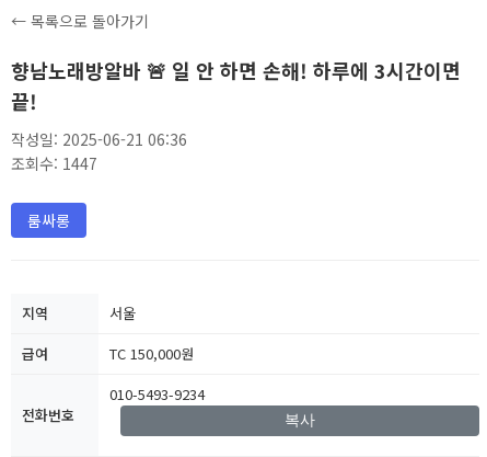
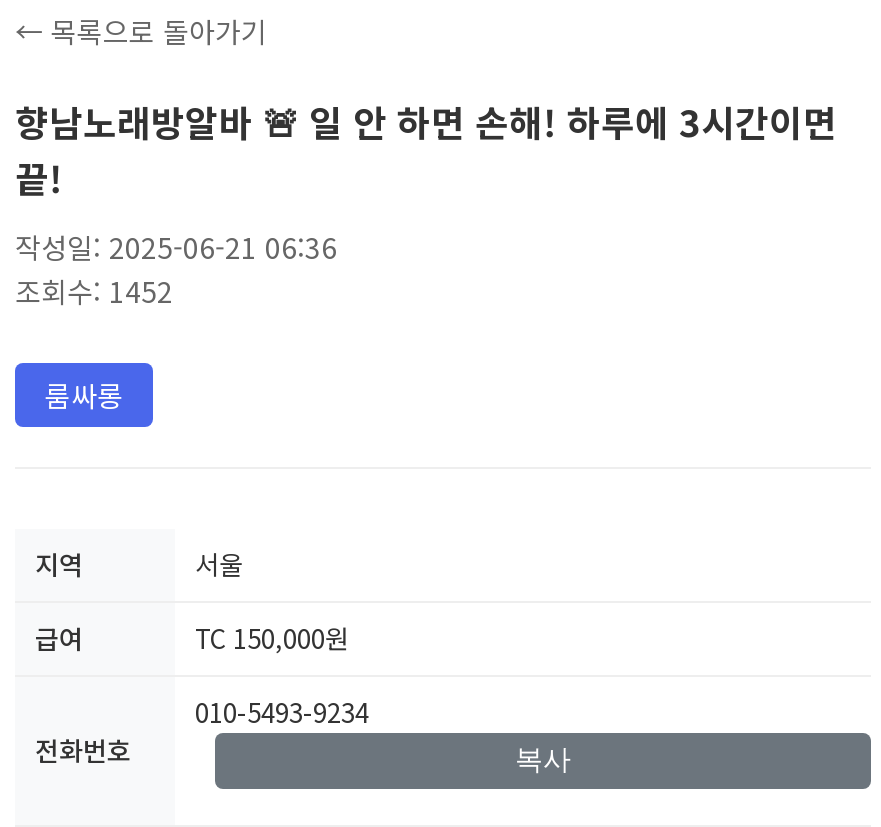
- 조회수: 1447
+ 조회수: 1452
